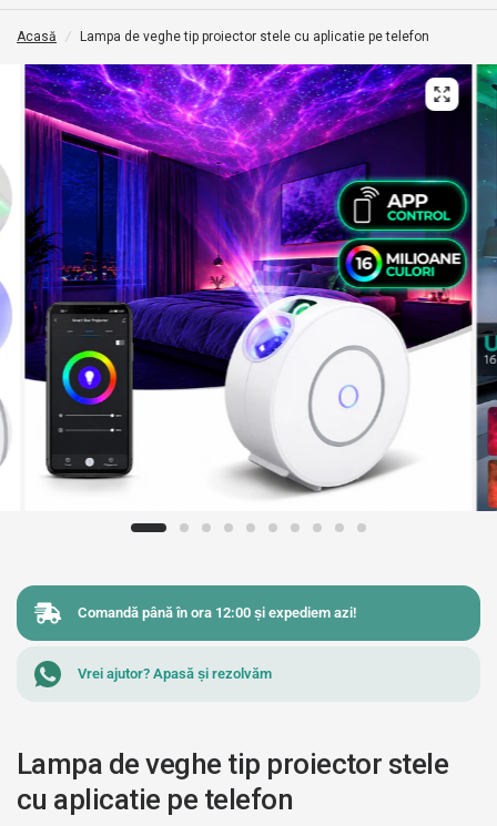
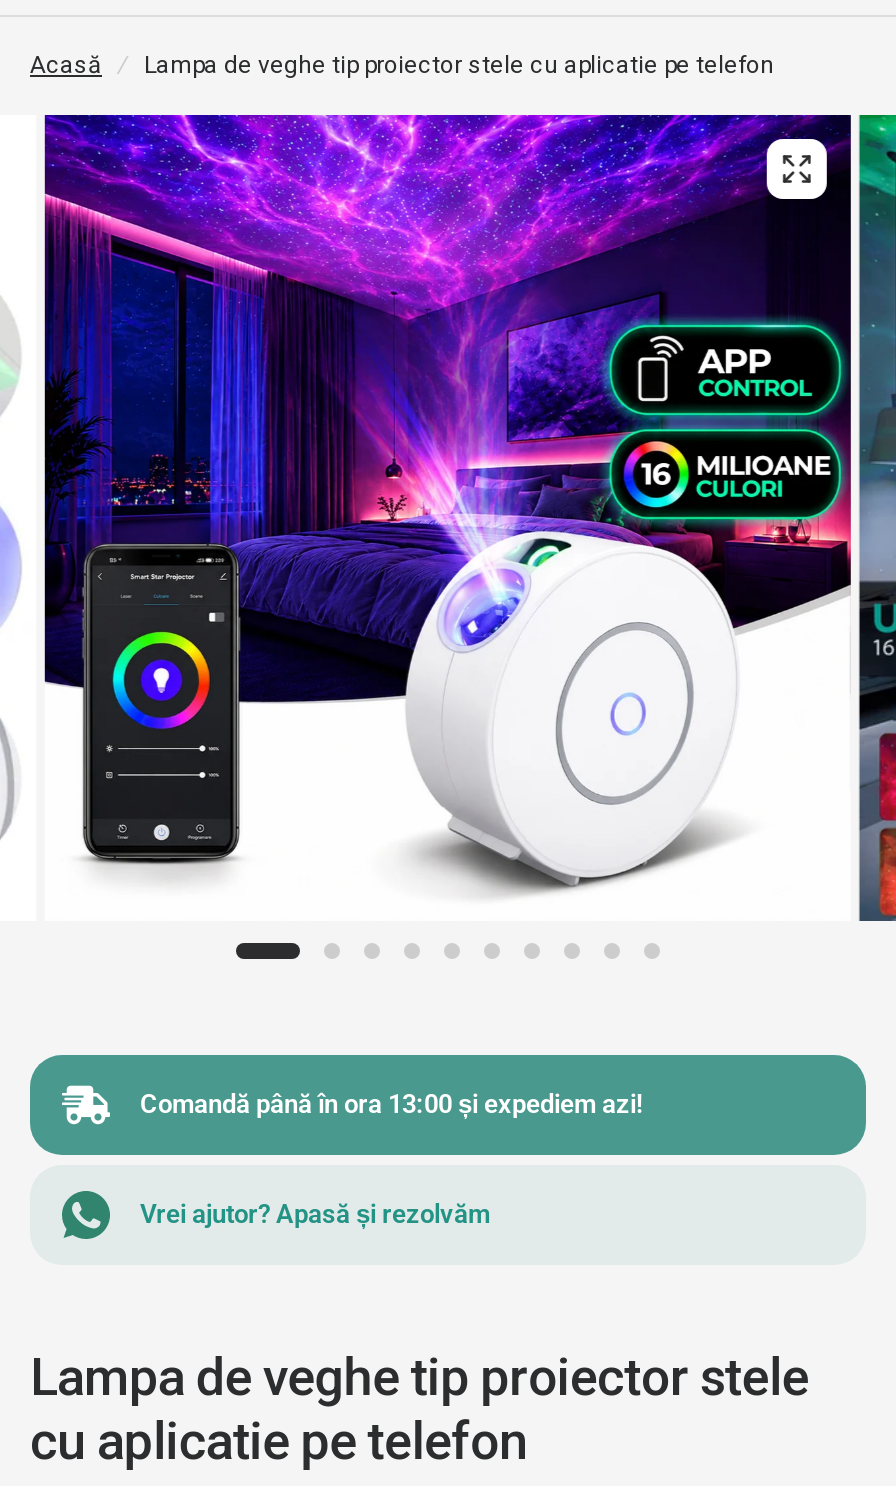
- Comandă până în ora 12:00 și expediem azi!
+ Comandă până în ora 13:00 și expediem azi!
